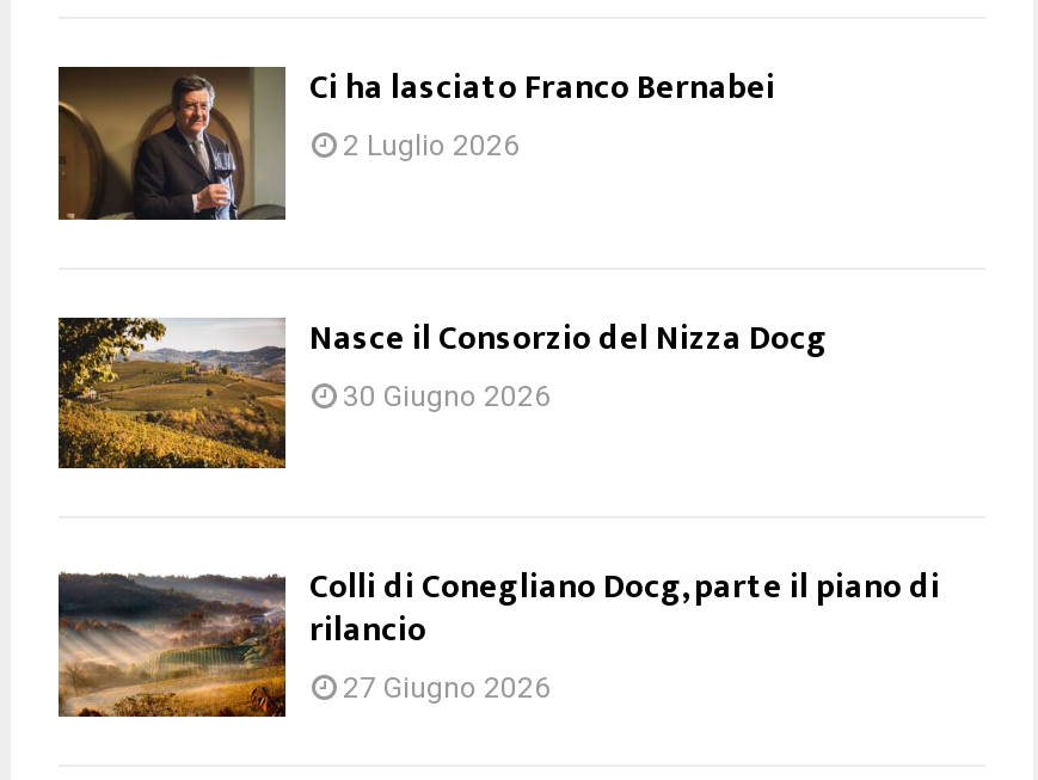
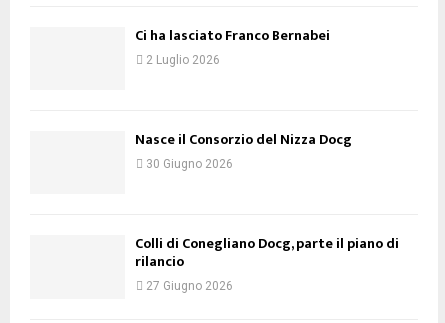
- [image]

- [image]

- [image]
